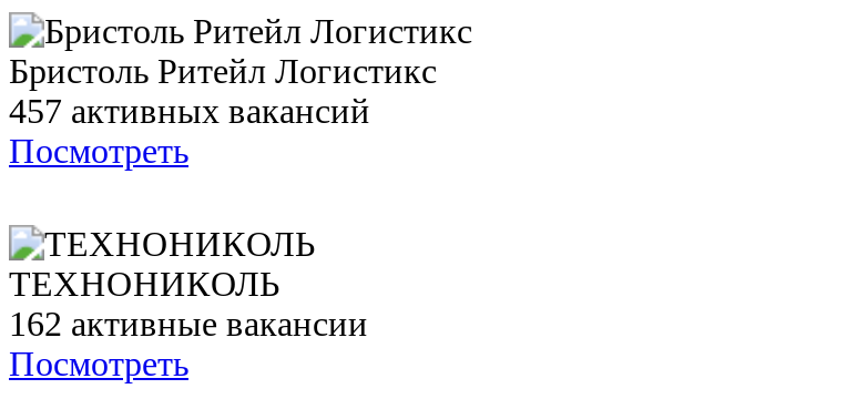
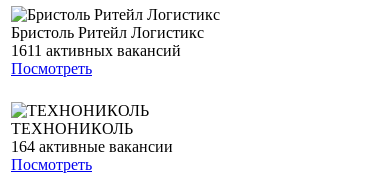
- 457 активных вакансий
+ 1611 активных вакансий

- 162 активные вакансии
+ 164 активные вакансии
